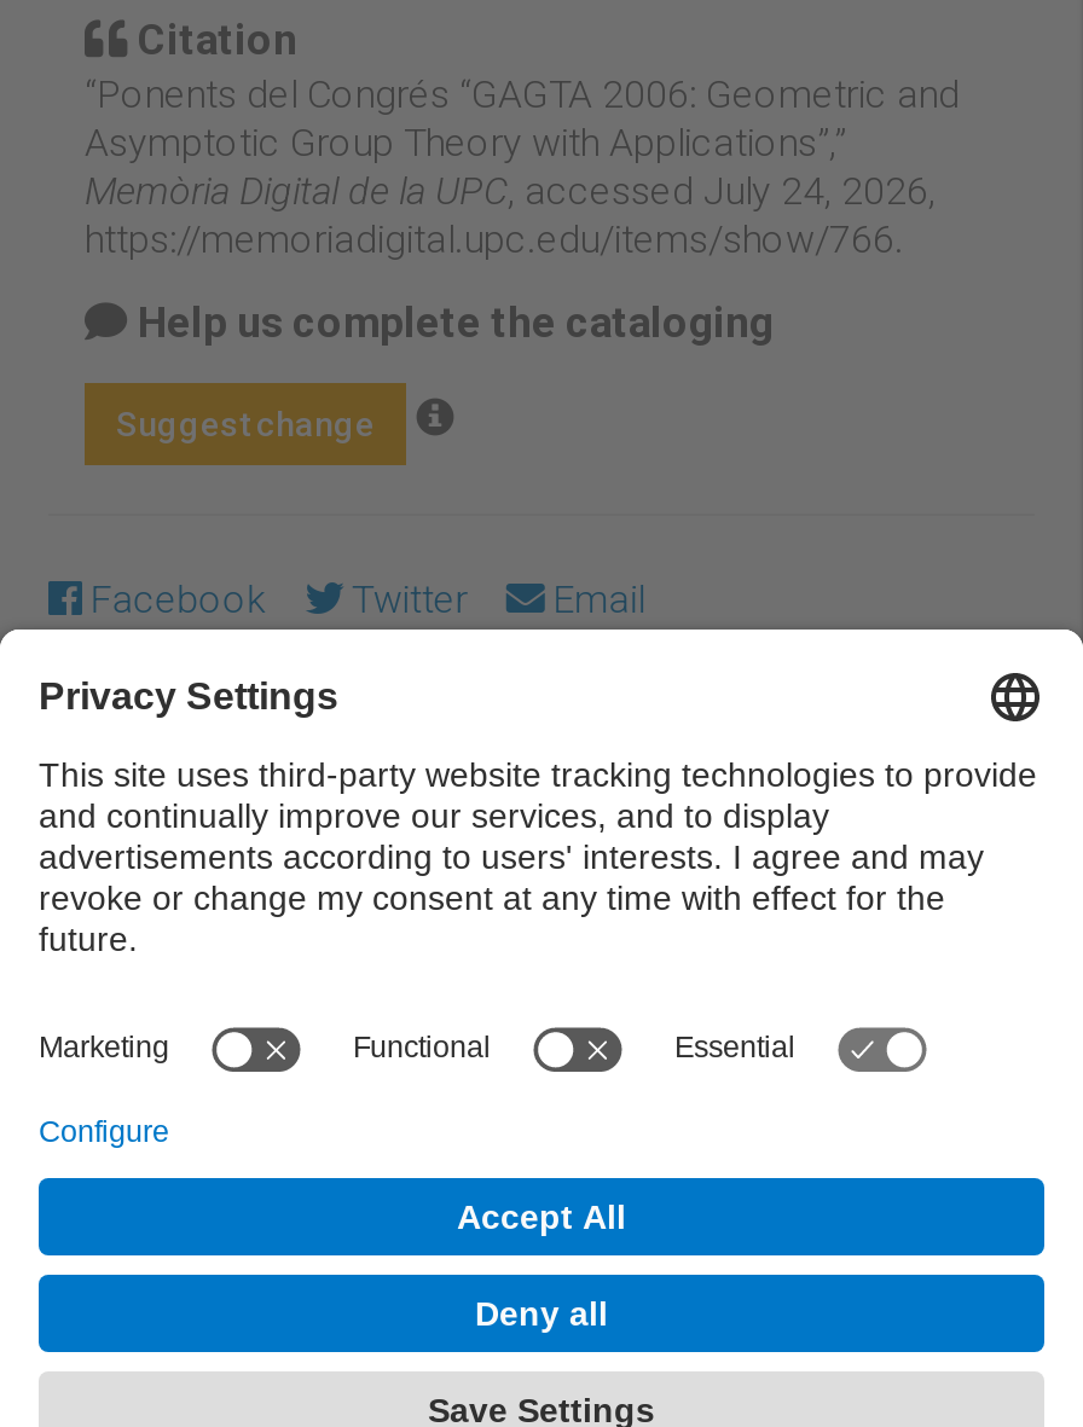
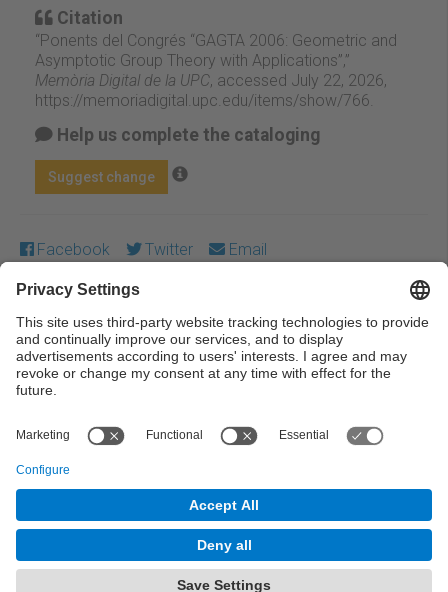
- Memòria Digital de la UPC, accessed July 24, 2026,
+ Memòria Digital de la UPC, accessed July 22, 2026,
